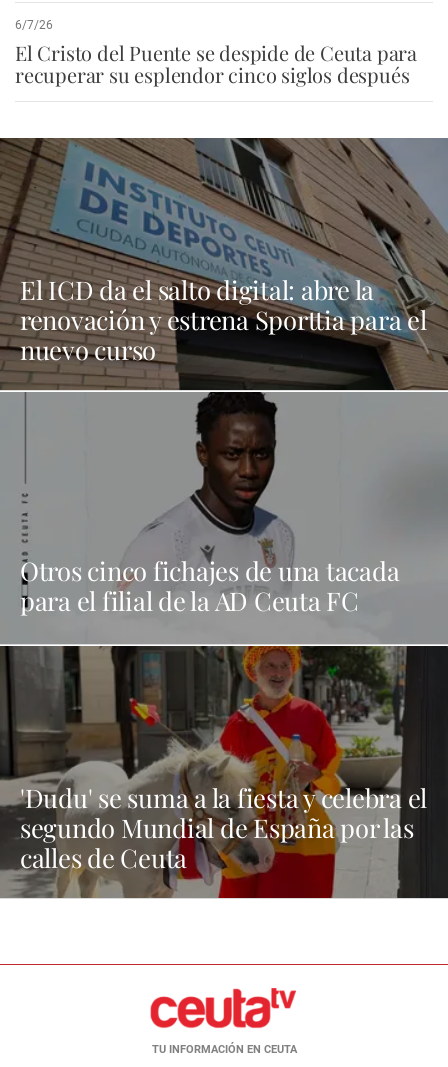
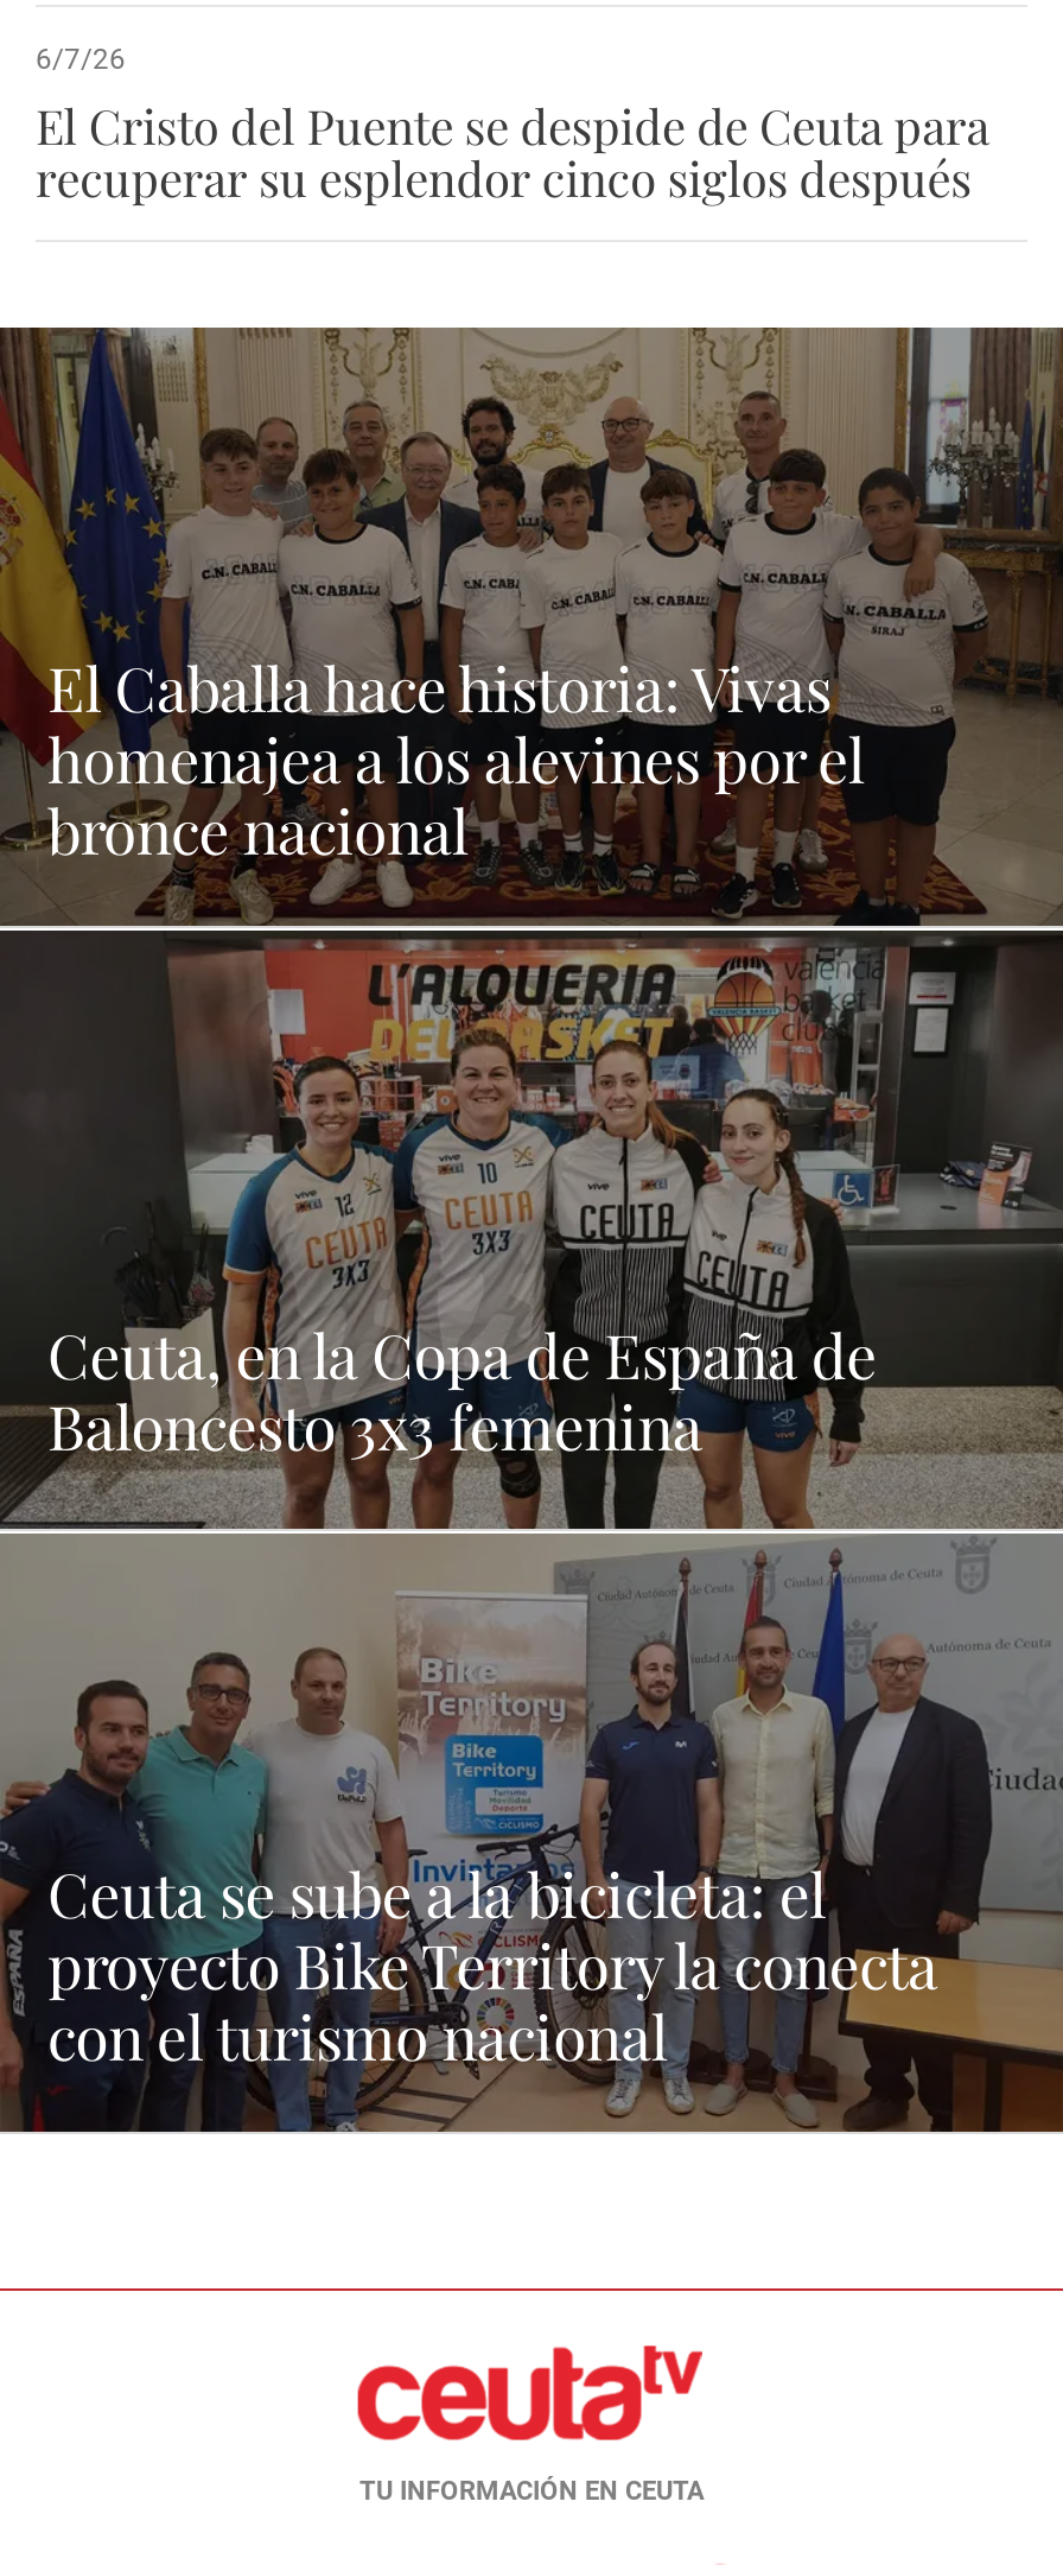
- [image]
- El ICD da el salto digital: abre la
- renovación y estrena Sporttia para el
- nuevo curso
+ [image]
+ El Caballa hace historia: Vivas
+ homenajea a los alevines por el
+ bronce nacional

- [image]
- Otros cinco fichajes de una tacada
- para el filial de la AD Ceuta FC
+ [image]
+ Ceuta, en la Copa de España de
+ Baloncesto 3x3 femenina

- 'Dudu' se suma a la fiesta y celebra el
- segundo Mundial de España por las
- calles de Ceuta
+ Ceuta se sube a la bicicleta: el
+ proyecto Bike Territory la conecta
+ con el turismo nacional
